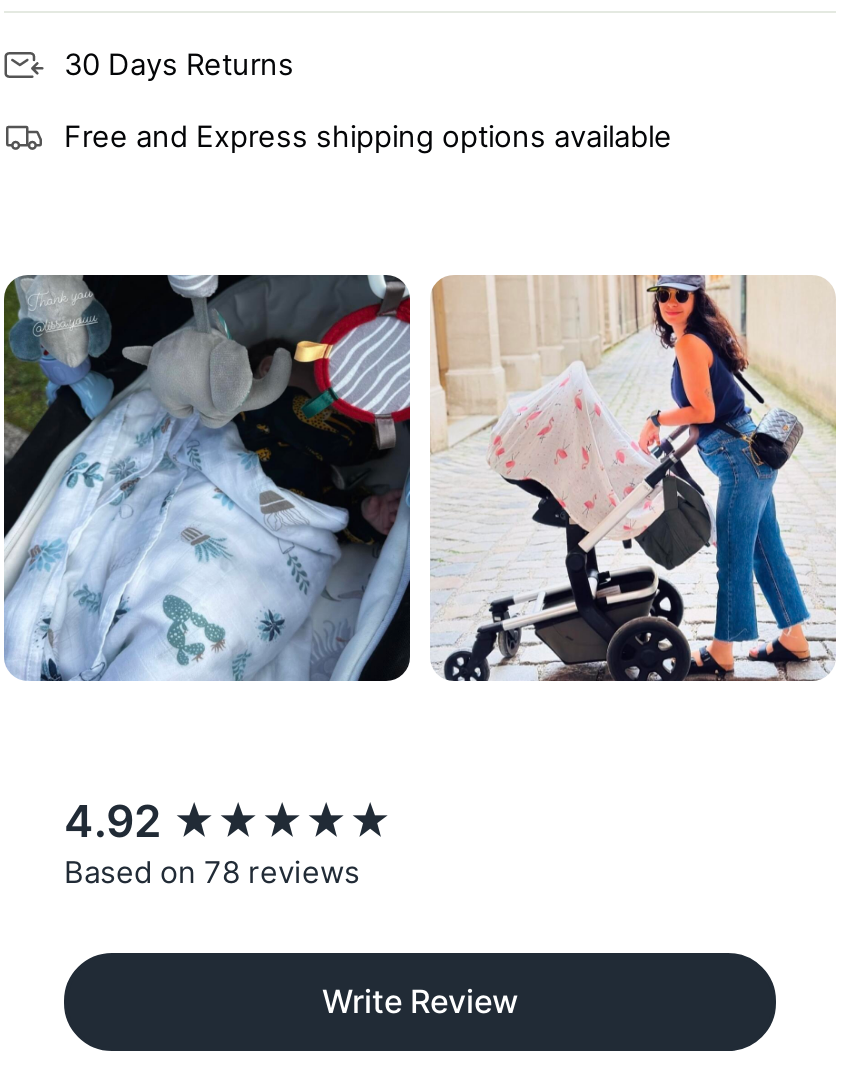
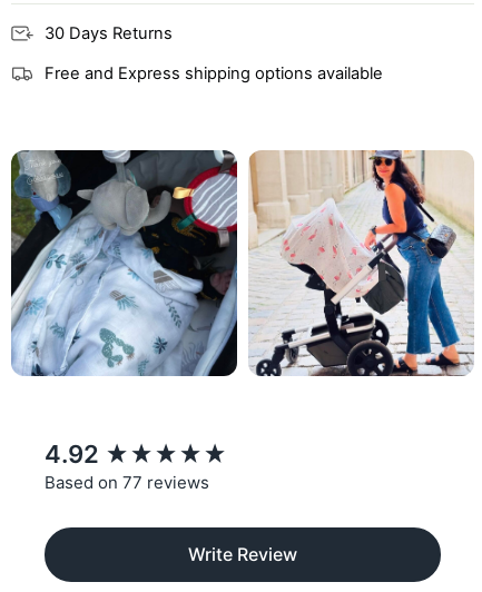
- Based on 78 reviews
+ Based on 77 reviews
